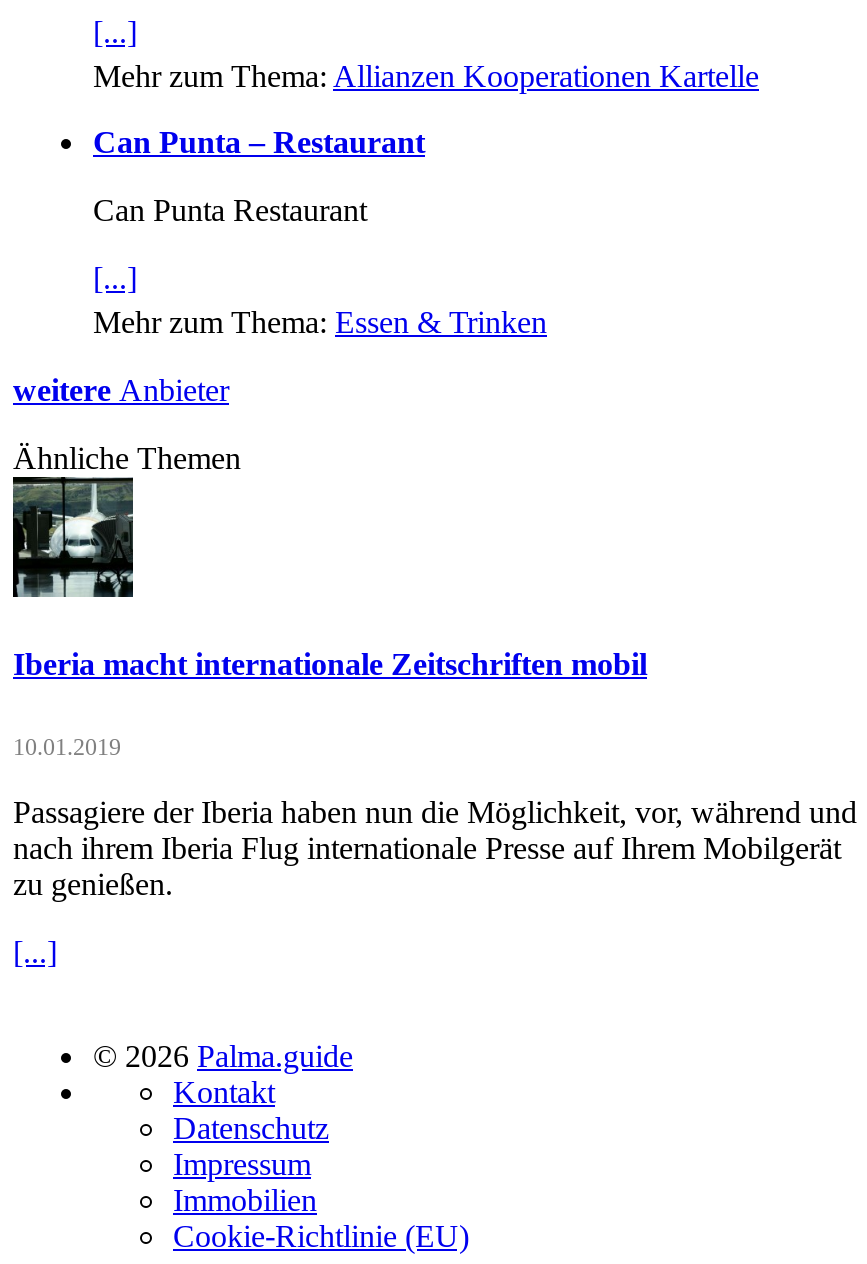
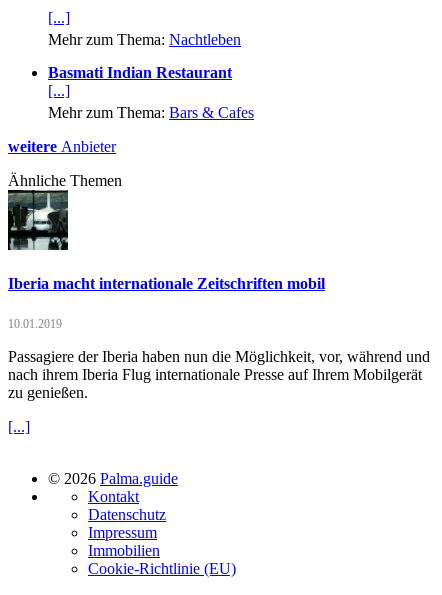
- Mehr zum Thema: Allianzen Kooperationen Kartelle
- Can Punta – Restaurant
- Can Punta Restaurant
+ Mehr zum Thema: Nachtleben
+ Basmati Indian Restaurant

- Mehr zum Thema: Essen & Trinken
+ Mehr zum Thema: Bars & Cafes
